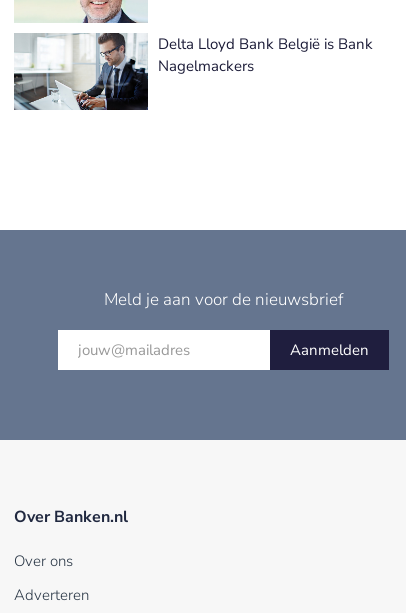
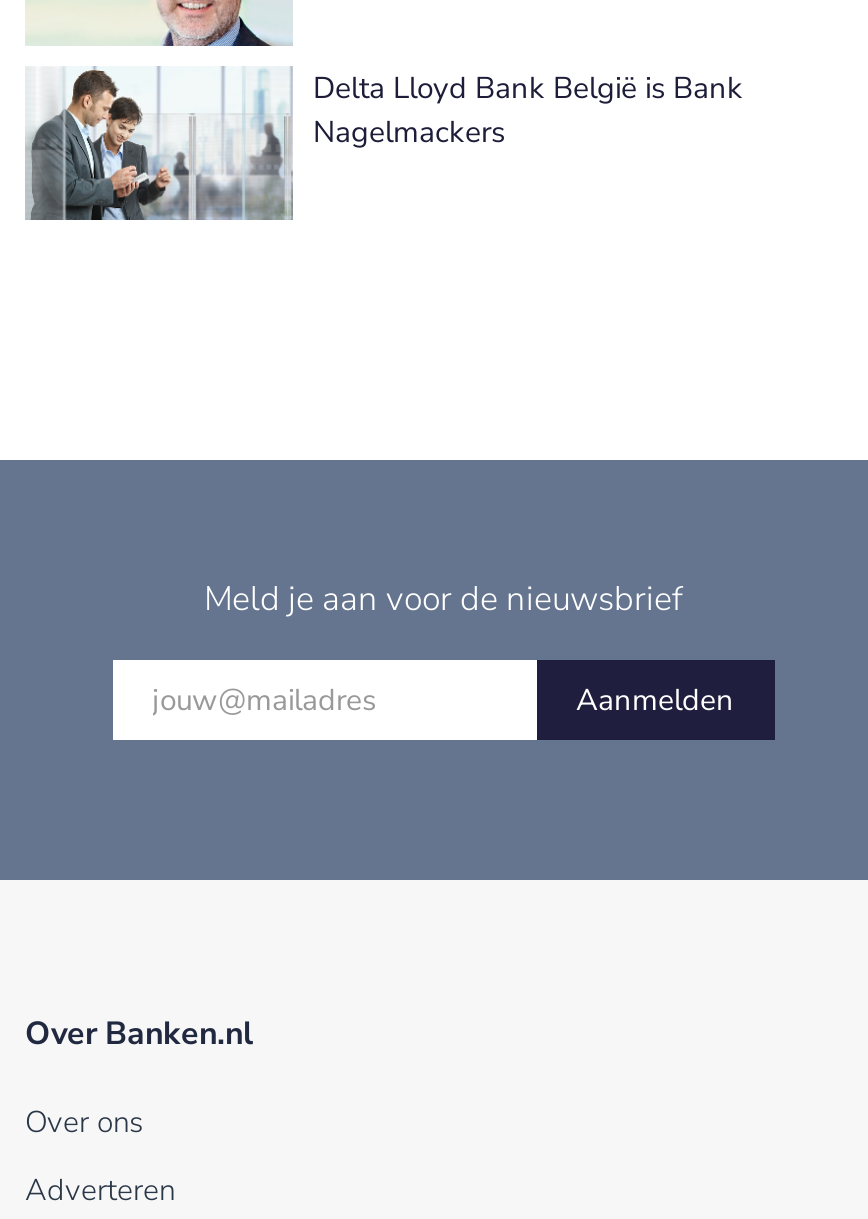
- [image]
+ [image]
